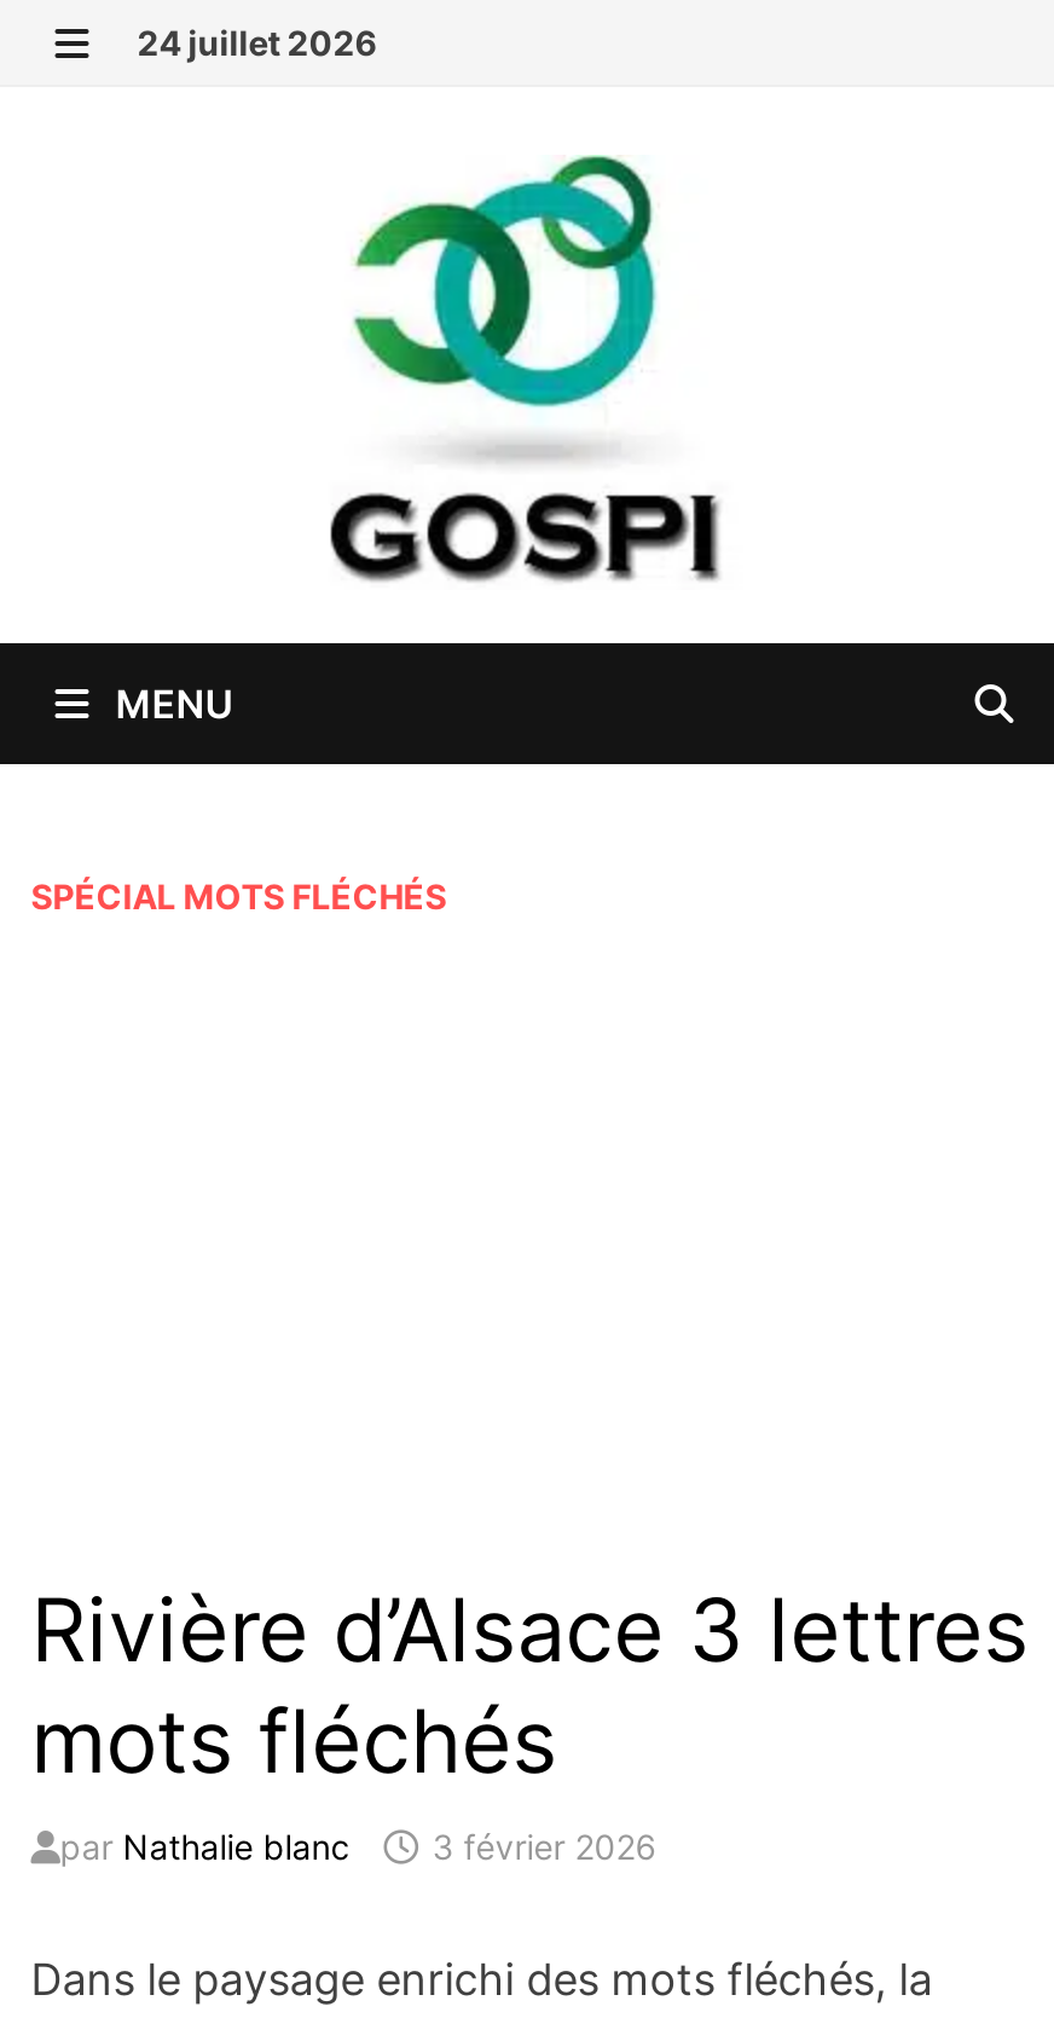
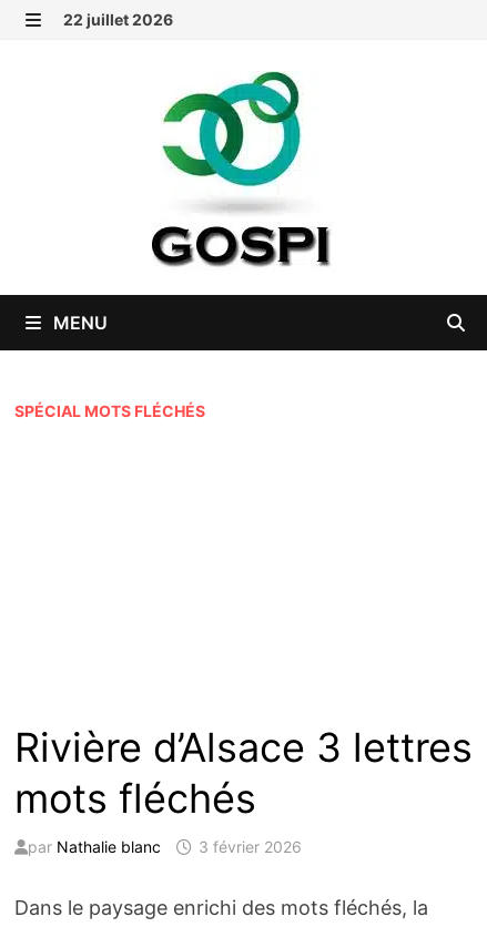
- 24 juillet 2026
+ 22 juillet 2026
